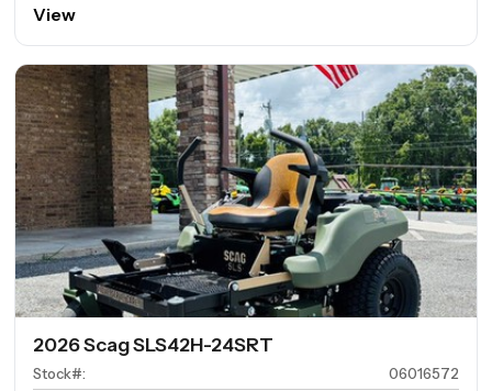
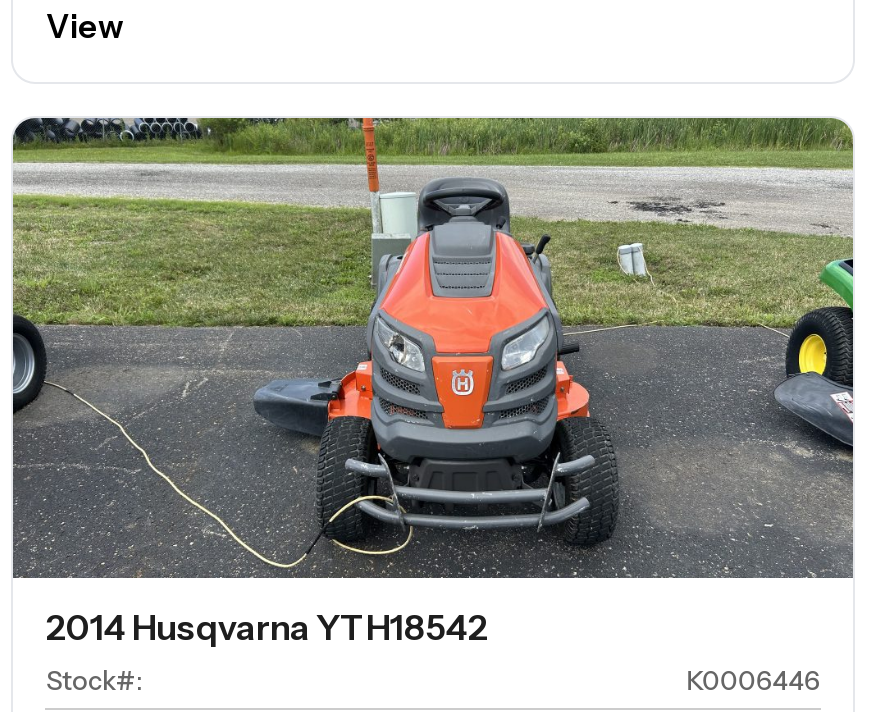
- [image]
- 2026 Scag SLS42H-24SRT
+ [image]
+ 2014 Husqvarna YTH18542

- 06016572
+ K0006446
